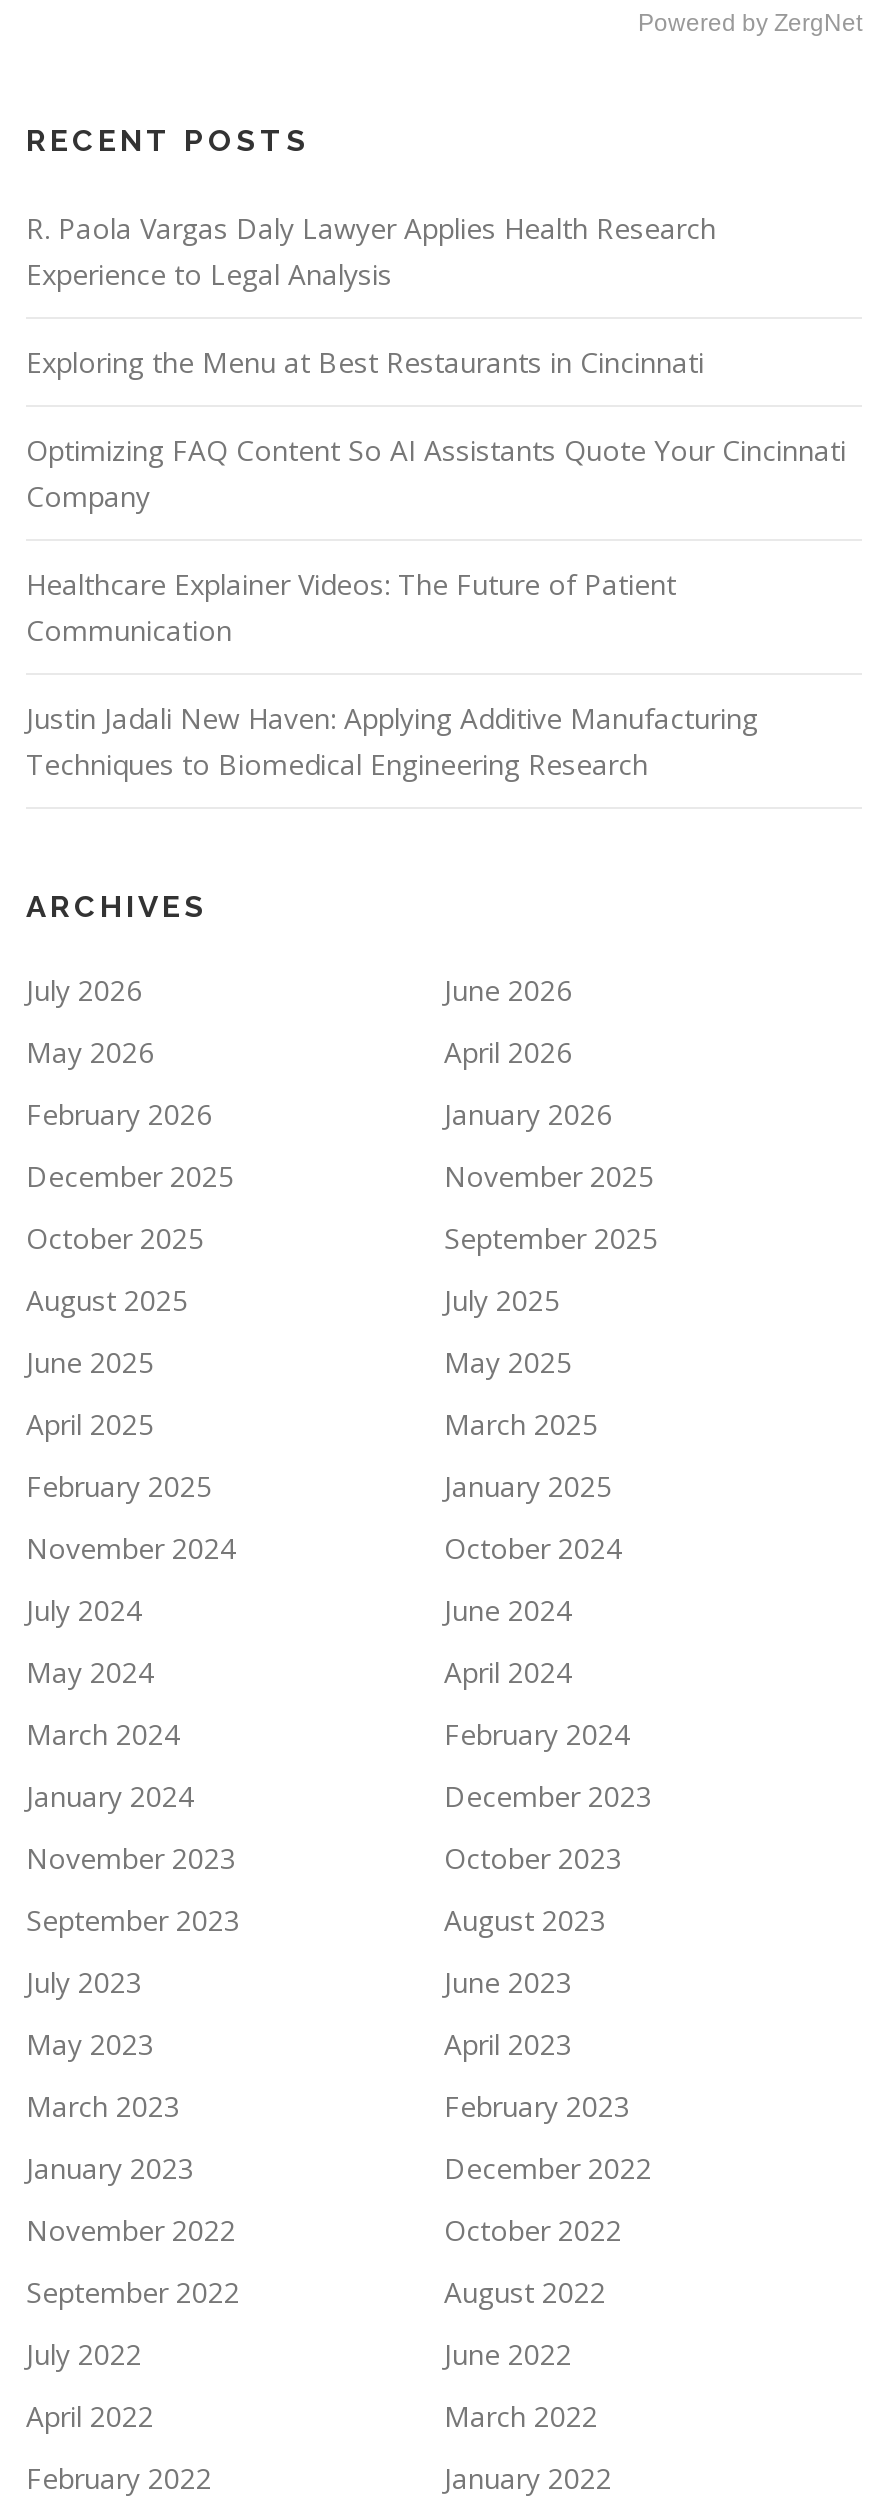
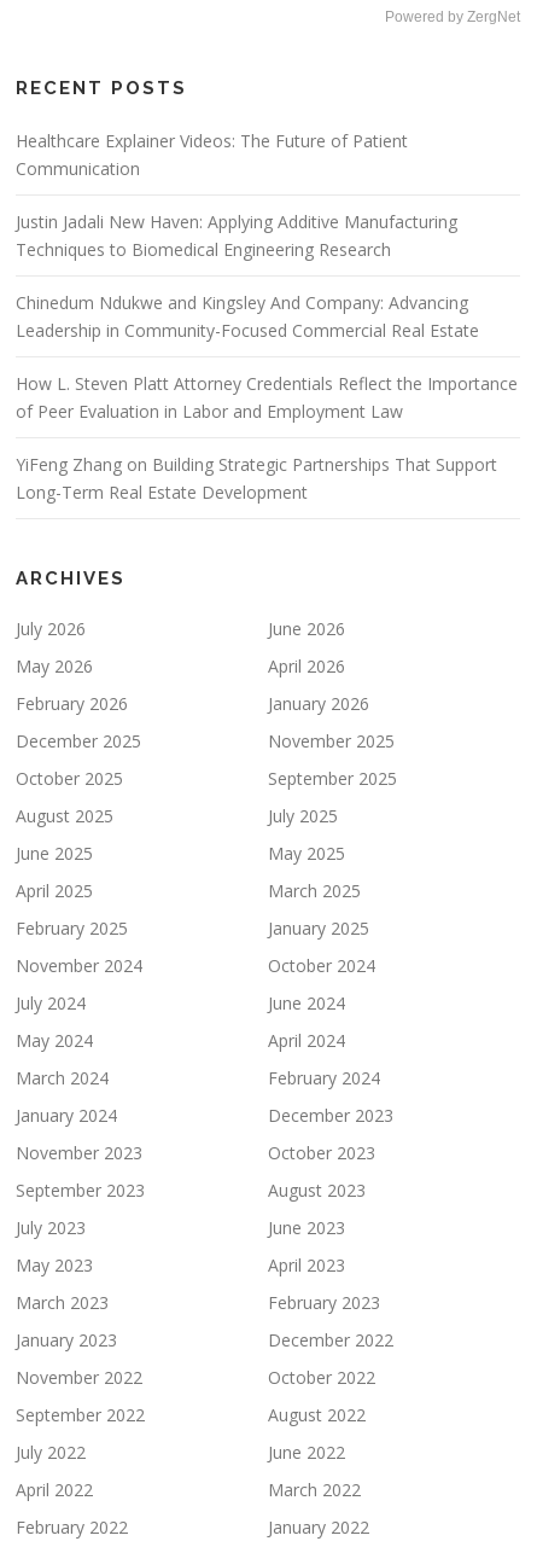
- R. Paola Vargas Daly Lawyer Applies Health Research
- Experience to Legal Analysis
- Exploring the Menu at Best Restaurants in Cincinnati
- Optimizing FAQ Content So AI Assistants Quote Your Cincinnati
- Company

moved up: Healthcare Explainer Videos: The Future of Patient | Communication | Justin Jadali New Haven: Applying Additive Manufacturing | Techniques to Biomedical Engineering Research

+ Chinedum Ndukwe and Kingsley And Company: Advancing
+ Leadership in Community-Focused Commercial Real Estate
+ How L. Steven Platt Attorney Credentials Reflect the Importance
+ of Peer Evaluation in Labor and Employment Law
+ YiFeng Zhang on Building Strategic Partnerships That Support
+ Long-Term Real Estate Development
